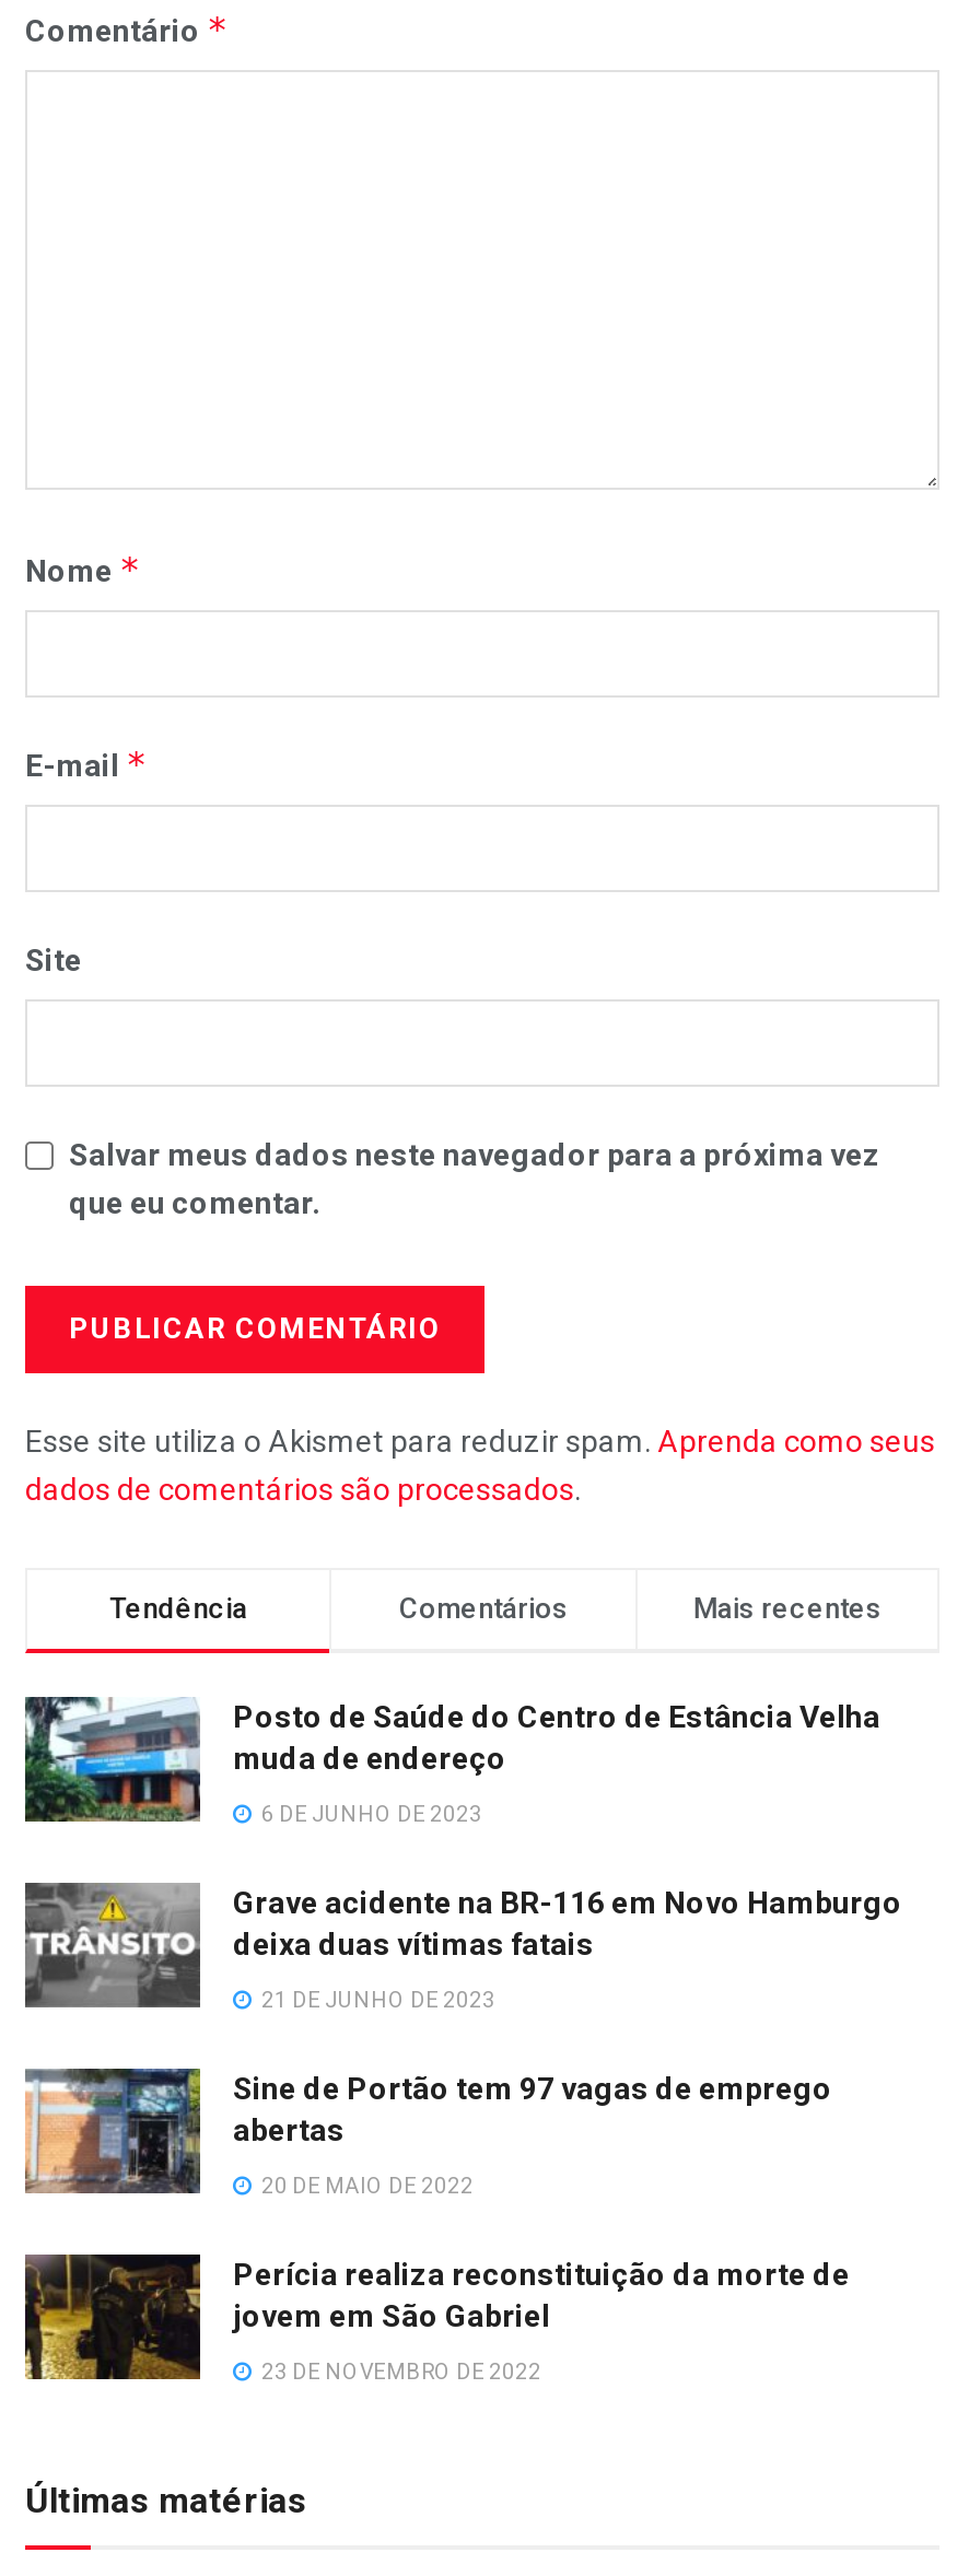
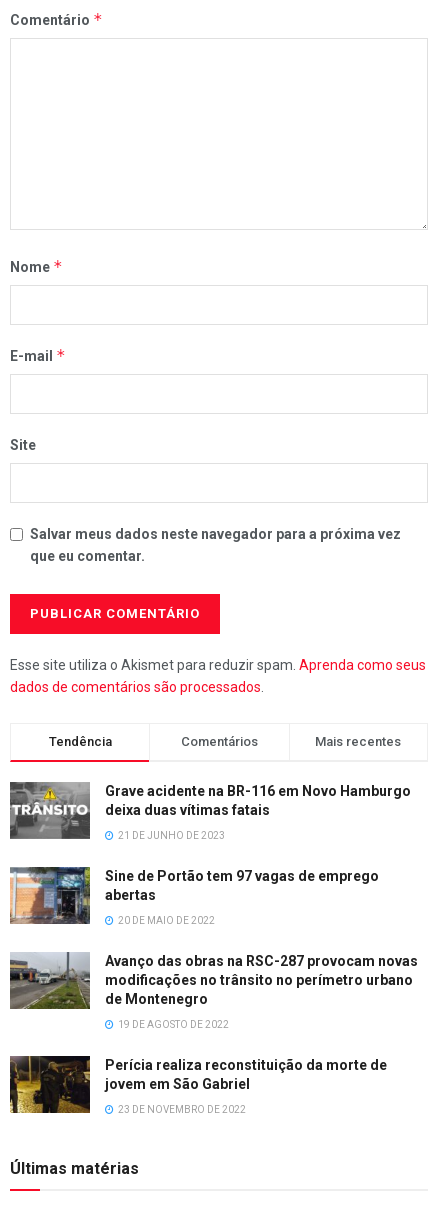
- [image]
- Posto de Saúde do Centro de Estância Velha
- muda de endereço
- 6 DE JUNHO DE 2023

moved up: [image] | Grave acidente na BR-116 em Novo Hamburgo | deixa duas vítimas fatais | 21 DE JUNHO DE 2023 | Sine de Portão tem 97 vagas de emprego | abertas | 20 DE MAIO DE 2022

+ [image]
+ Avanço das obras na RSC-287 provocam novas
+ modificações no trânsito no perímetro urbano
+ de Montenegro
+ 19 DE AGOSTO DE 2022
